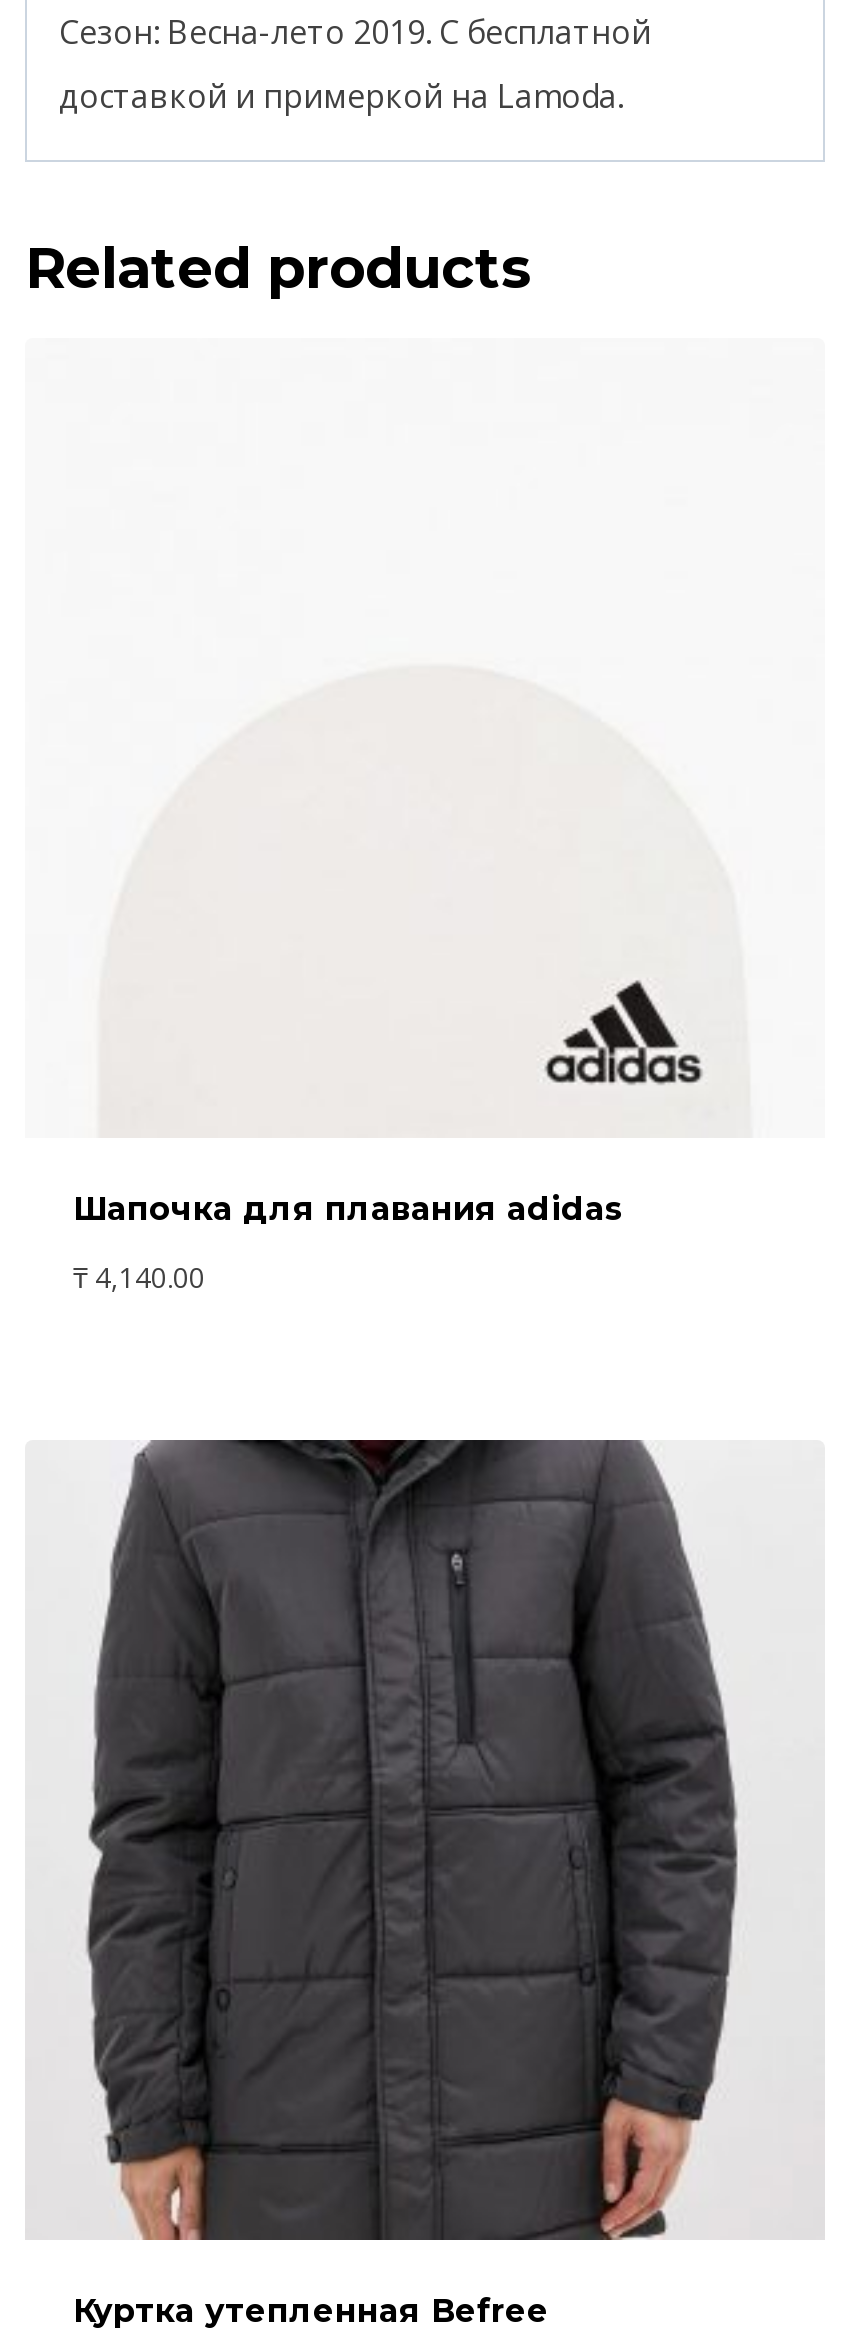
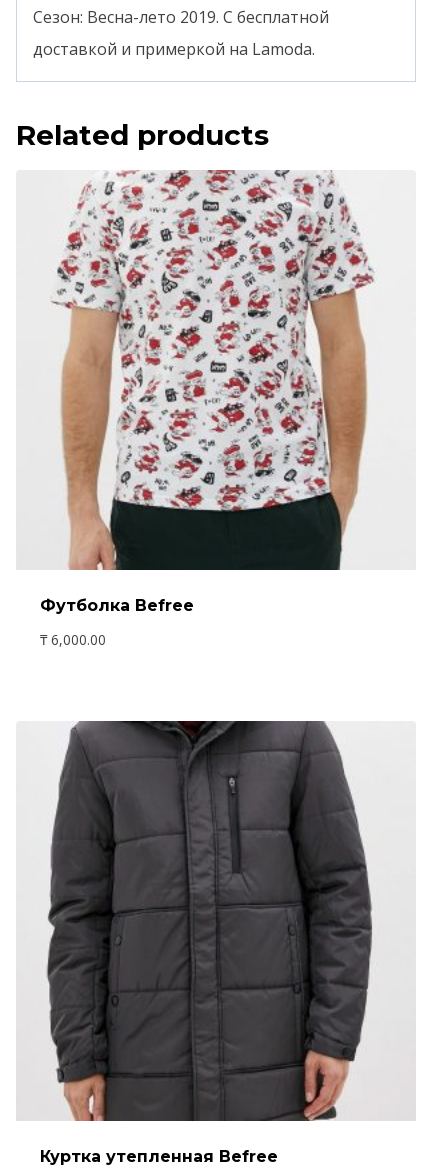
+ [image]

- Шапочка для плавания adidas
+ Футболка Befree

- ₸ 4,140.00
+ ₸ 6,000.00
